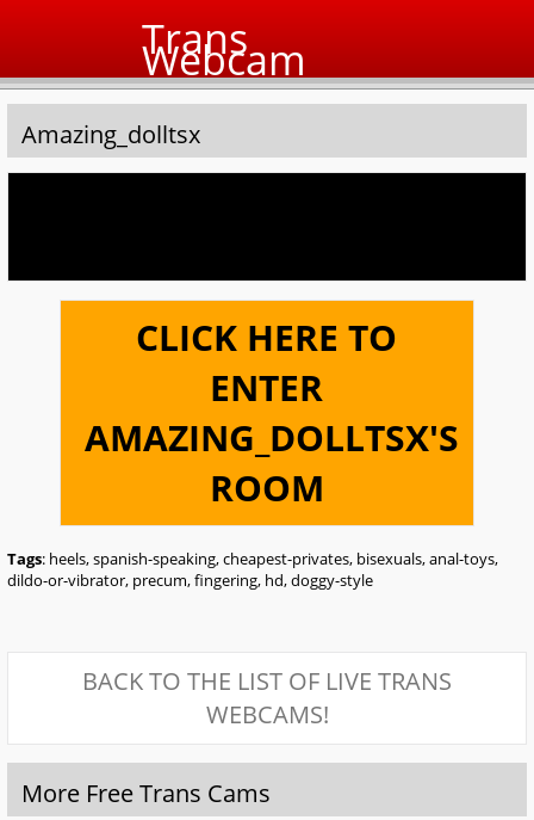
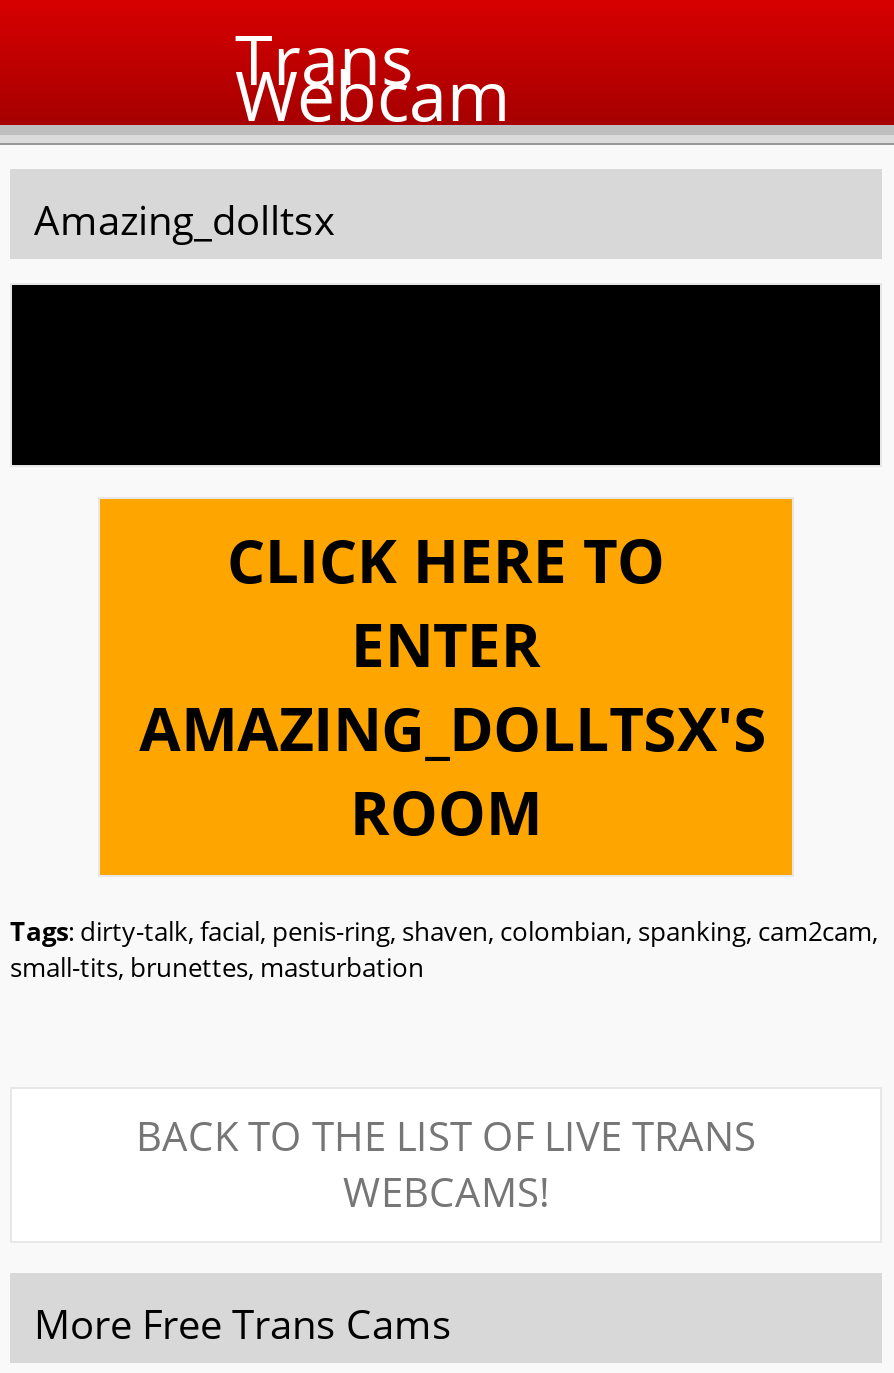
- Tags: heels, spanish-speaking, cheapest-privates, bisexuals, anal-toys,
- dildo-or-vibrator, precum, fingering, hd, doggy-style
+ Tags: dirty-talk, facial, penis-ring, shaven, colombian, spanking, cam2cam,
+ small-tits, brunettes, masturbation
